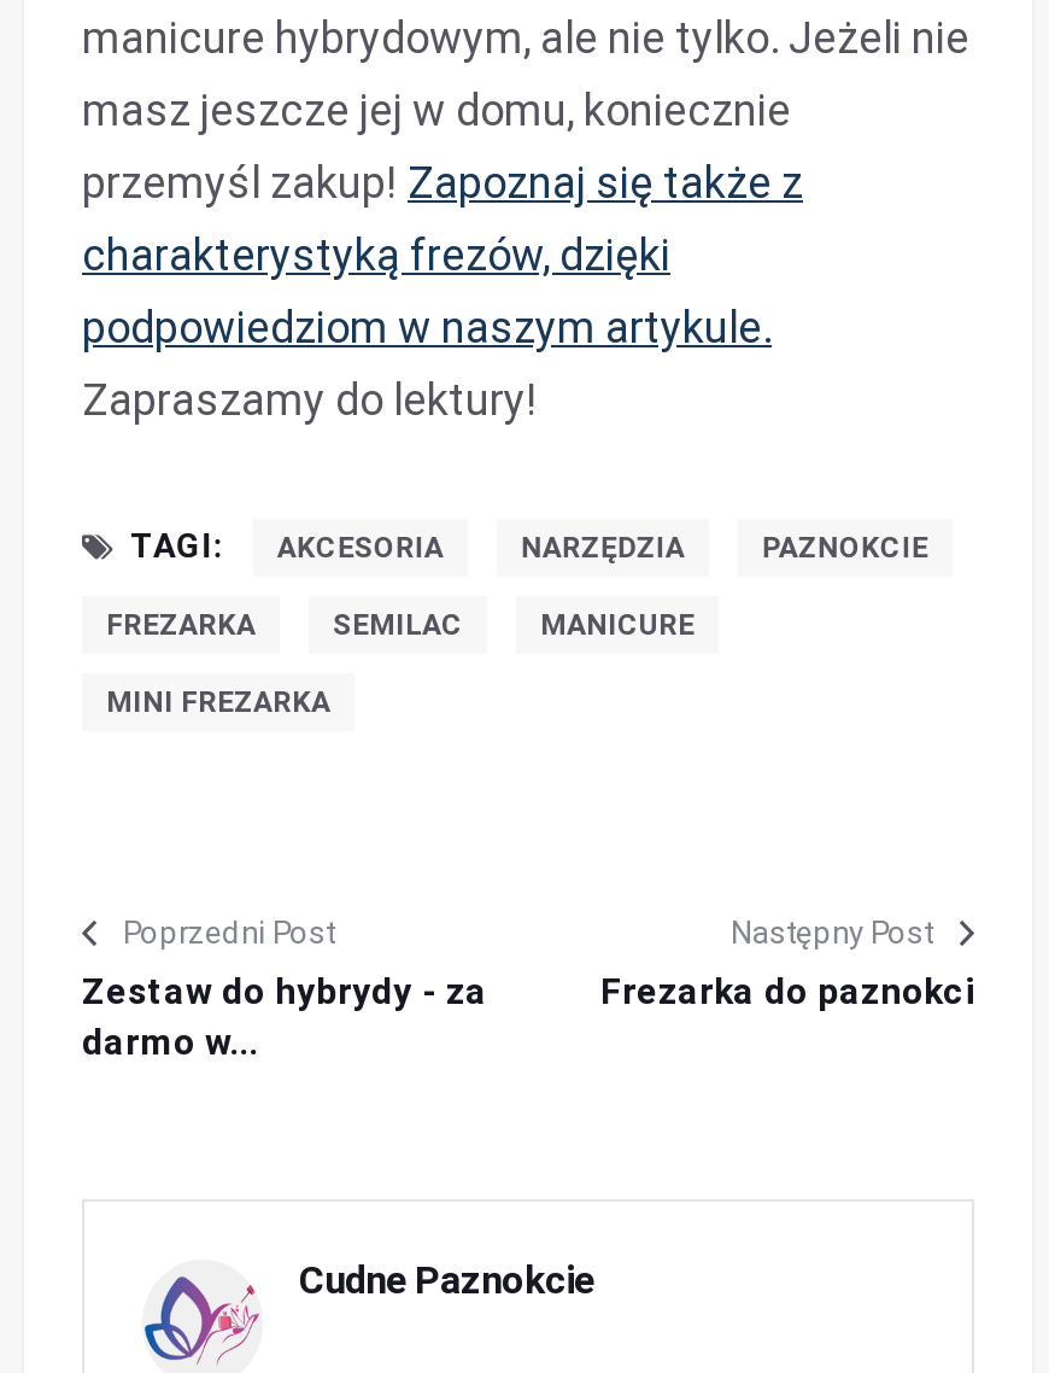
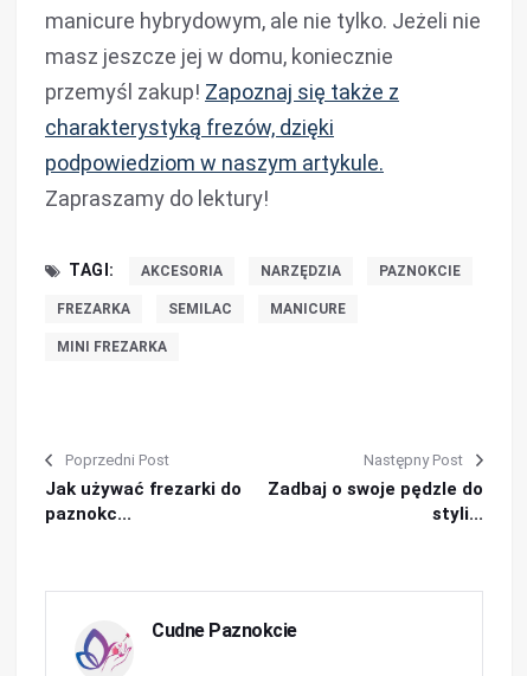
- Zestaw do hybrydy - za
- darmo w...
+ Jak używać frezarki do
+ paznokc...

- Frezarka do paznokci
+ Zadbaj o swoje pędzle do
+ styli...
